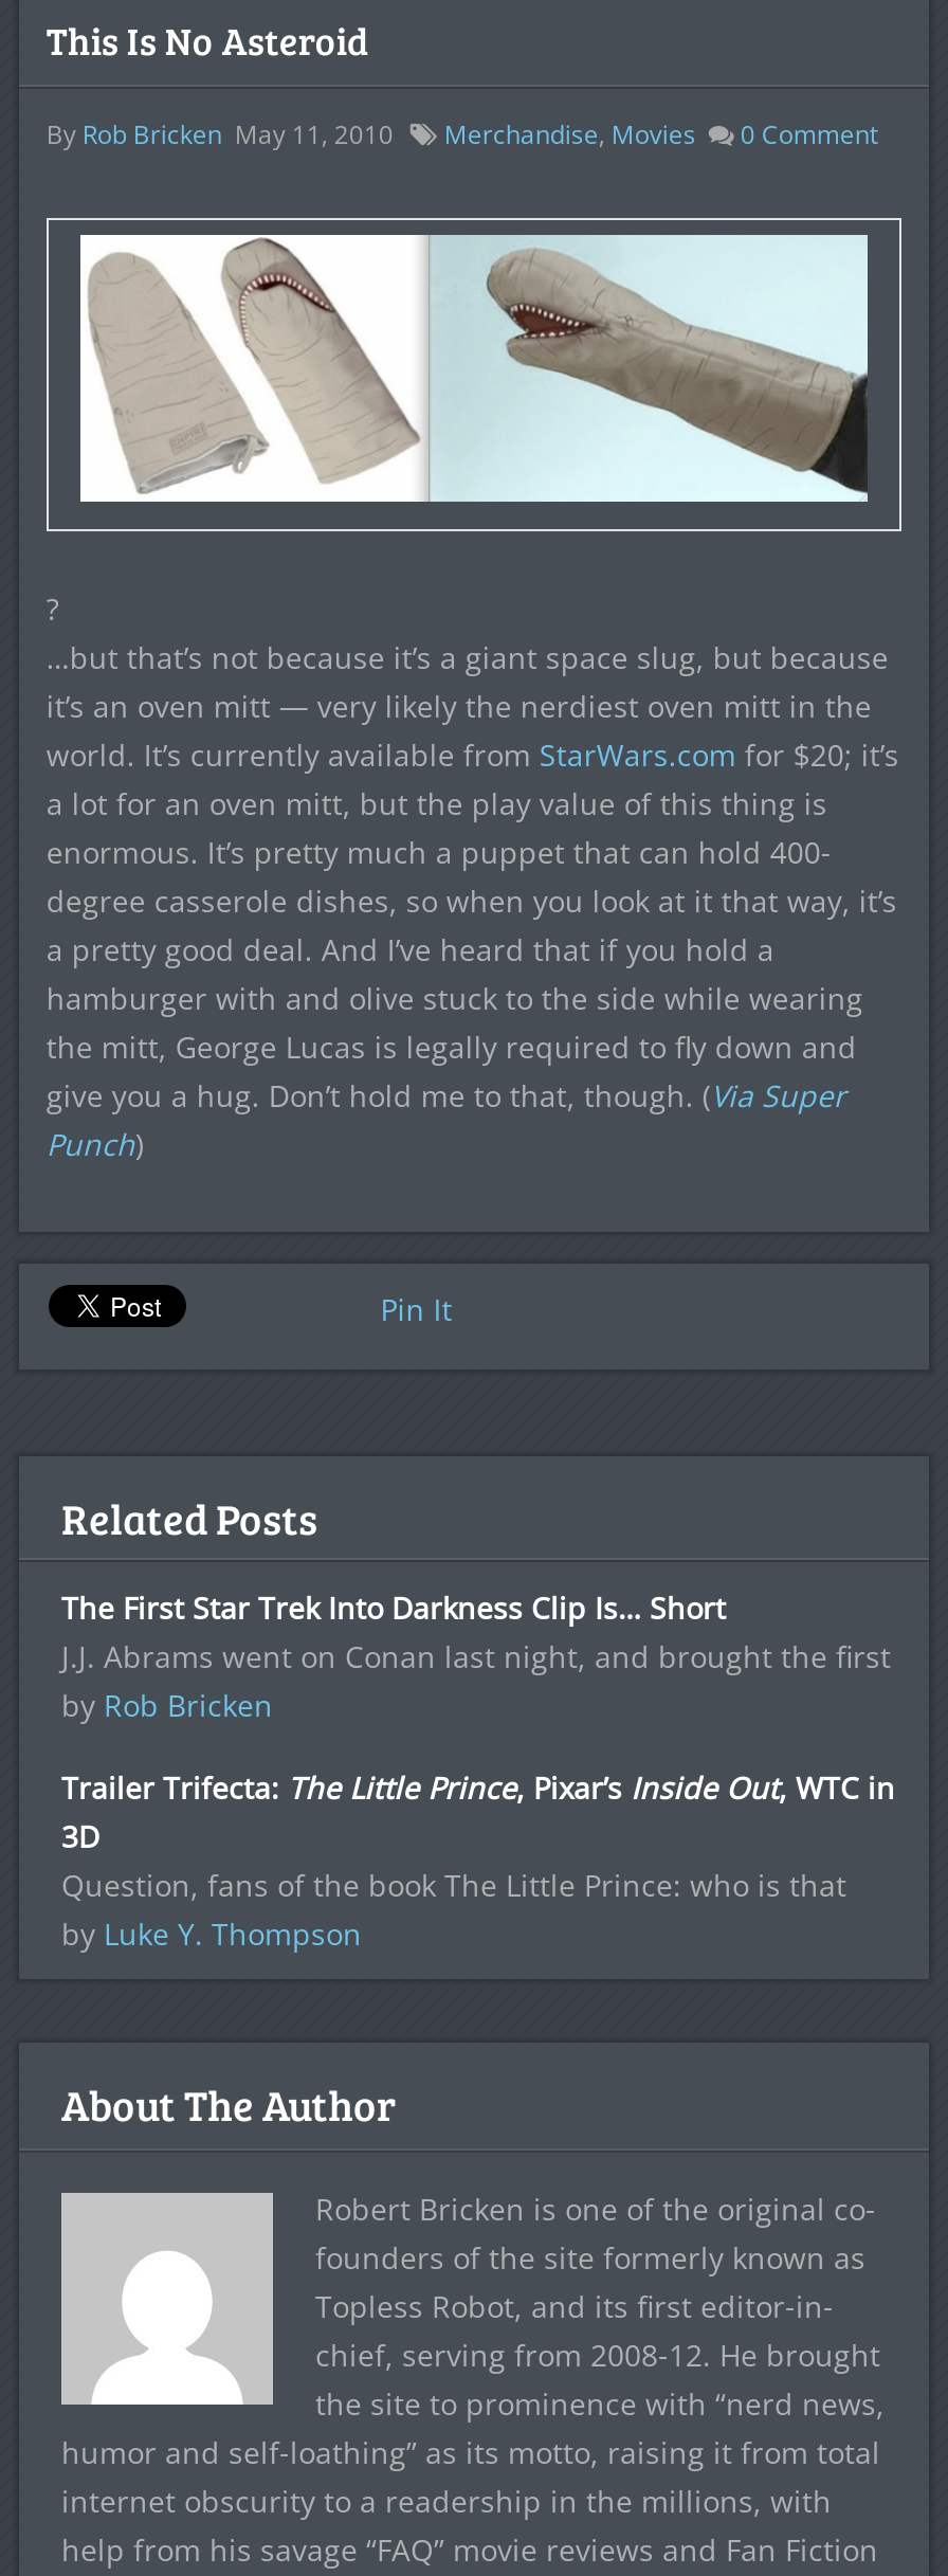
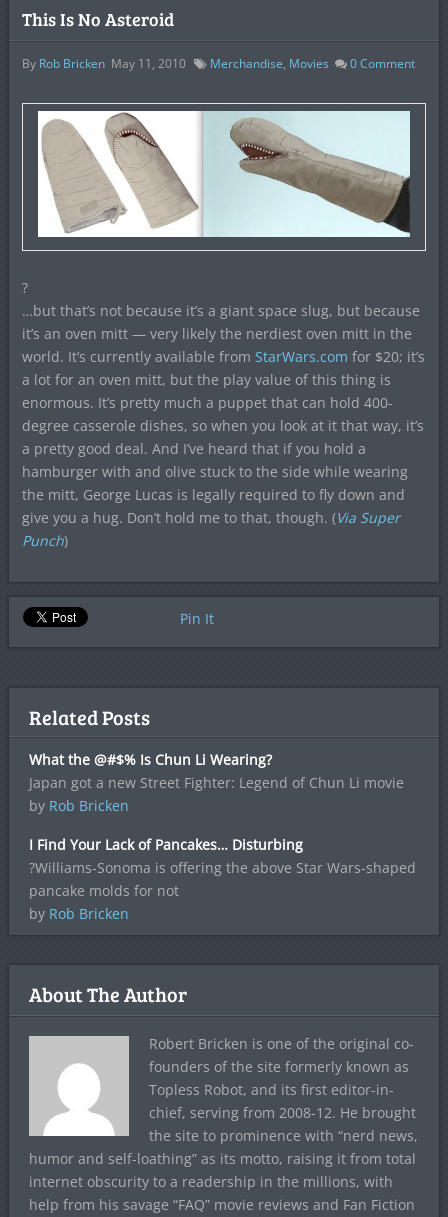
- The First Star Trek Into Darkness Clip Is… Short
- J.J. Abrams went on Conan last night, and brought the first
+ What the @#$% Is Chun Li Wearing?
+ Japan got a new Street Fighter: Legend of Chun Li movie

- Trailer Trifecta: The Little Prince, Pixar’s Inside Out, WTC in
- 3D
- Question, fans of the book The Little Prince: who is that
- by Luke Y. Thompson
+ I Find Your Lack of Pancakes… Disturbing
+ ?Williams-Sonoma is offering the above Star Wars-shaped
+ pancake molds for not
+ by Rob Bricken
